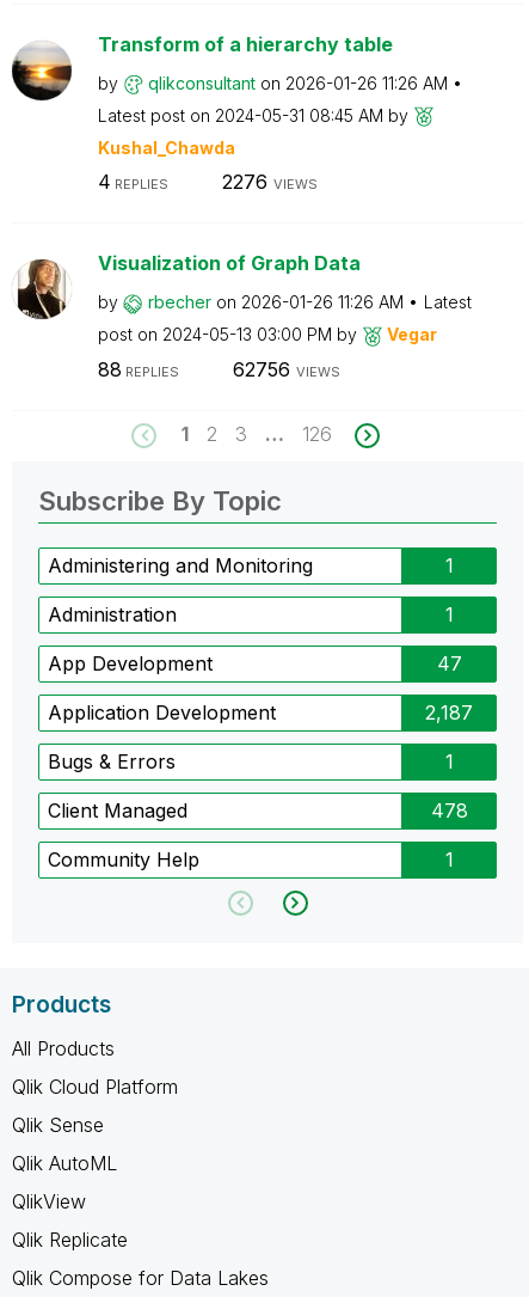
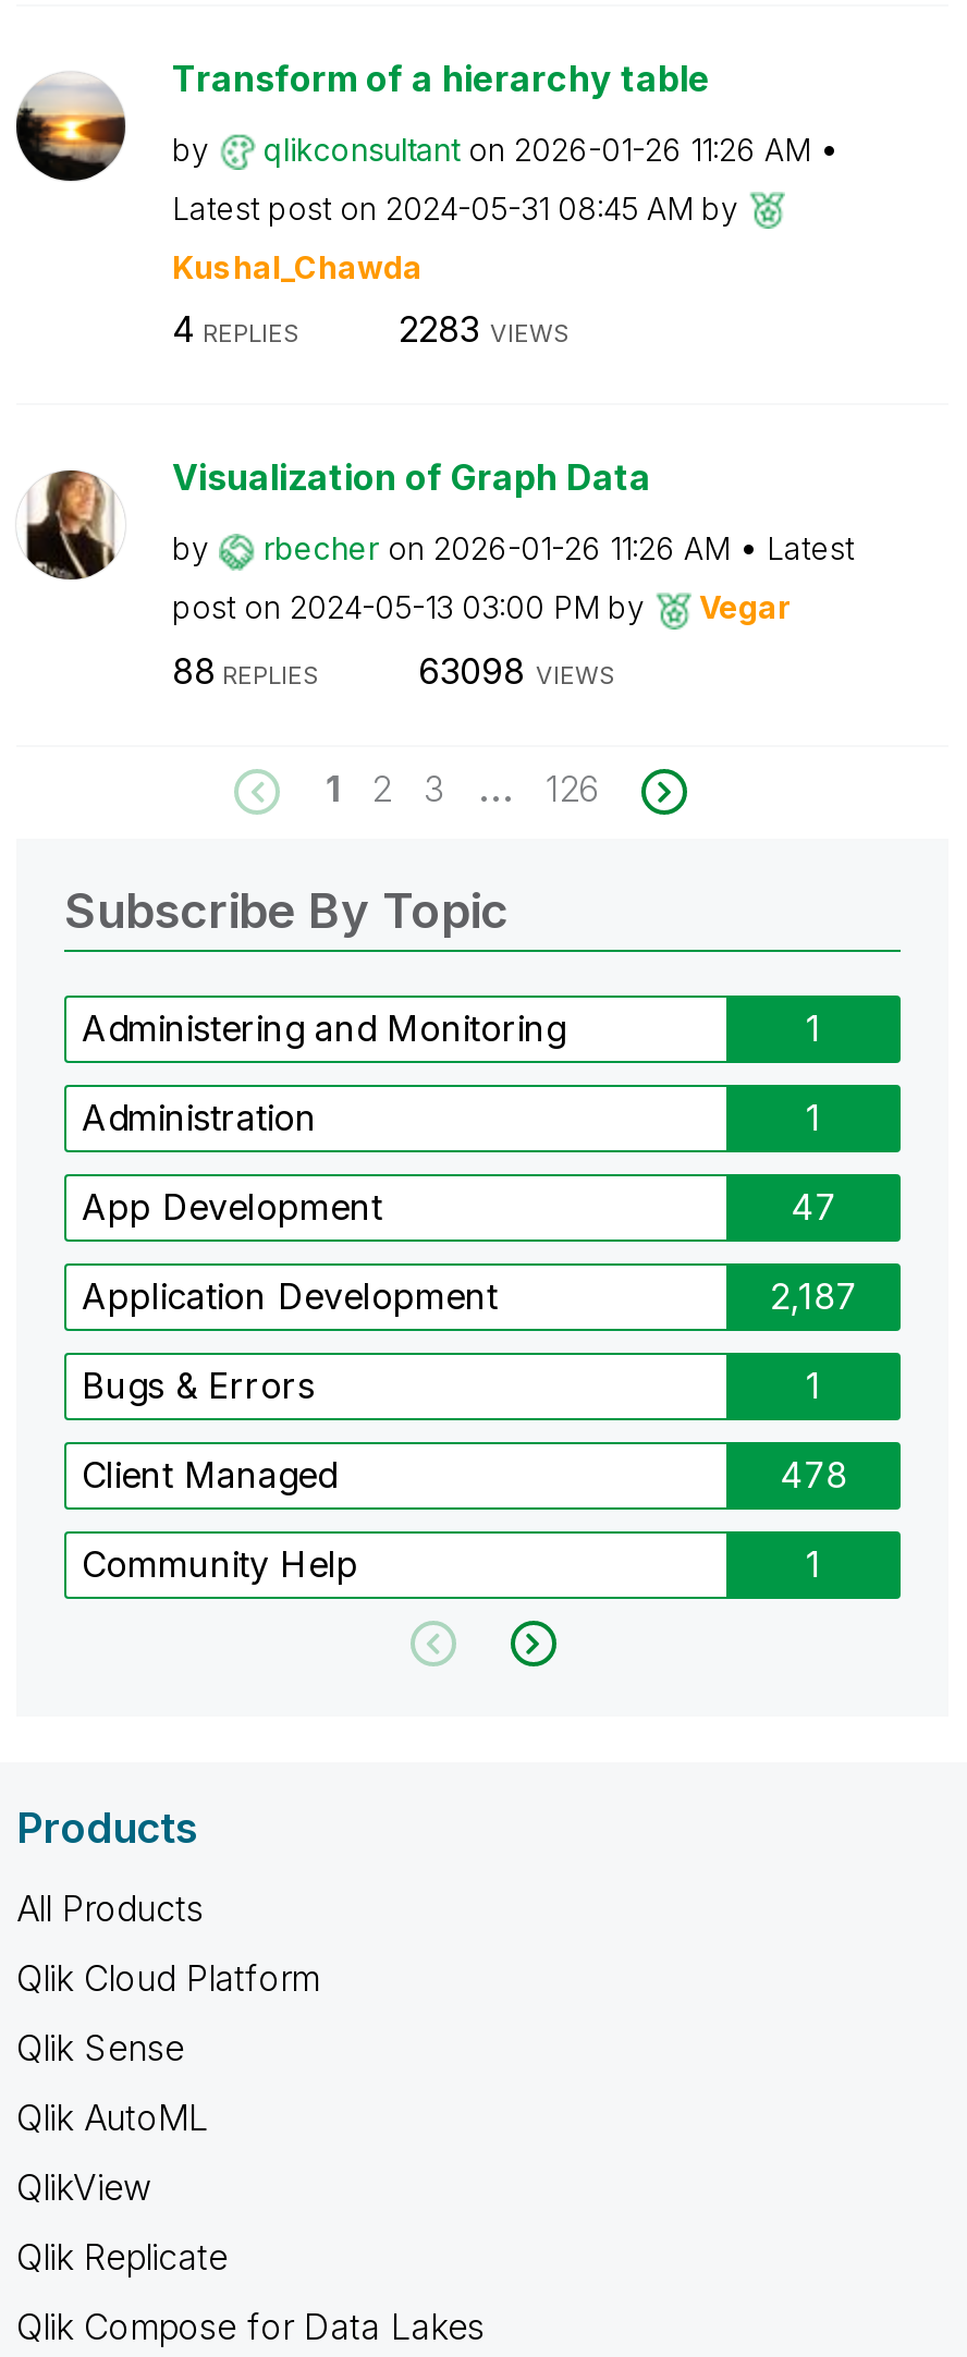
- 2276 VIEWS
+ 2283 VIEWS

- 62756 VIEWS
+ 63098 VIEWS
